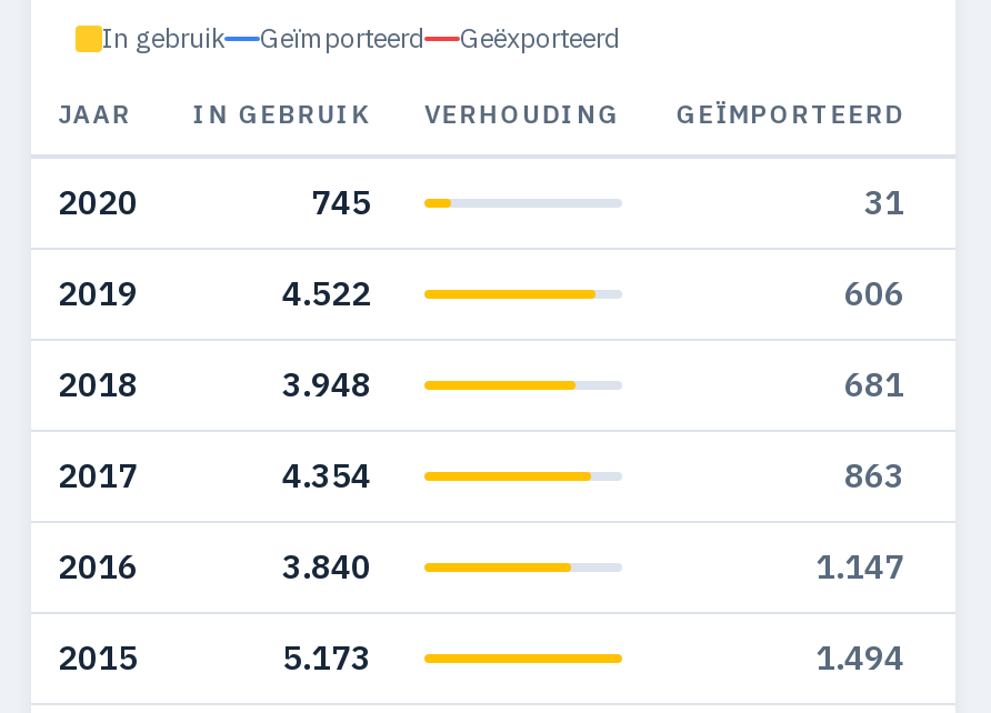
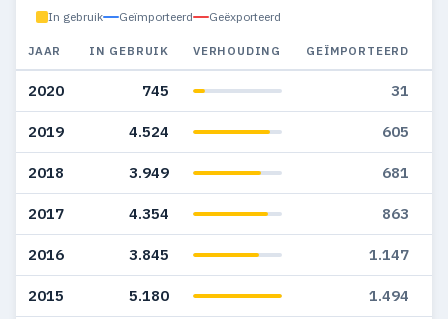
- 4.522
+ 4.524

- 606
+ 605

- 3.948
+ 3.949

- 3.840
+ 3.845

- 5.173
+ 5.180
